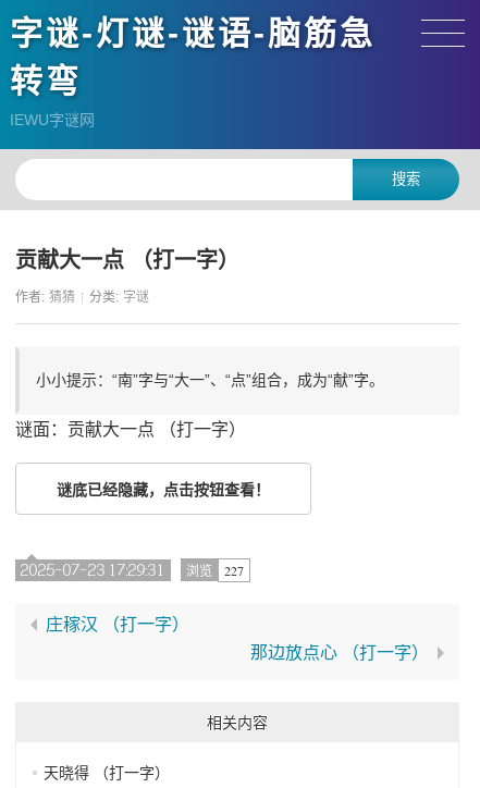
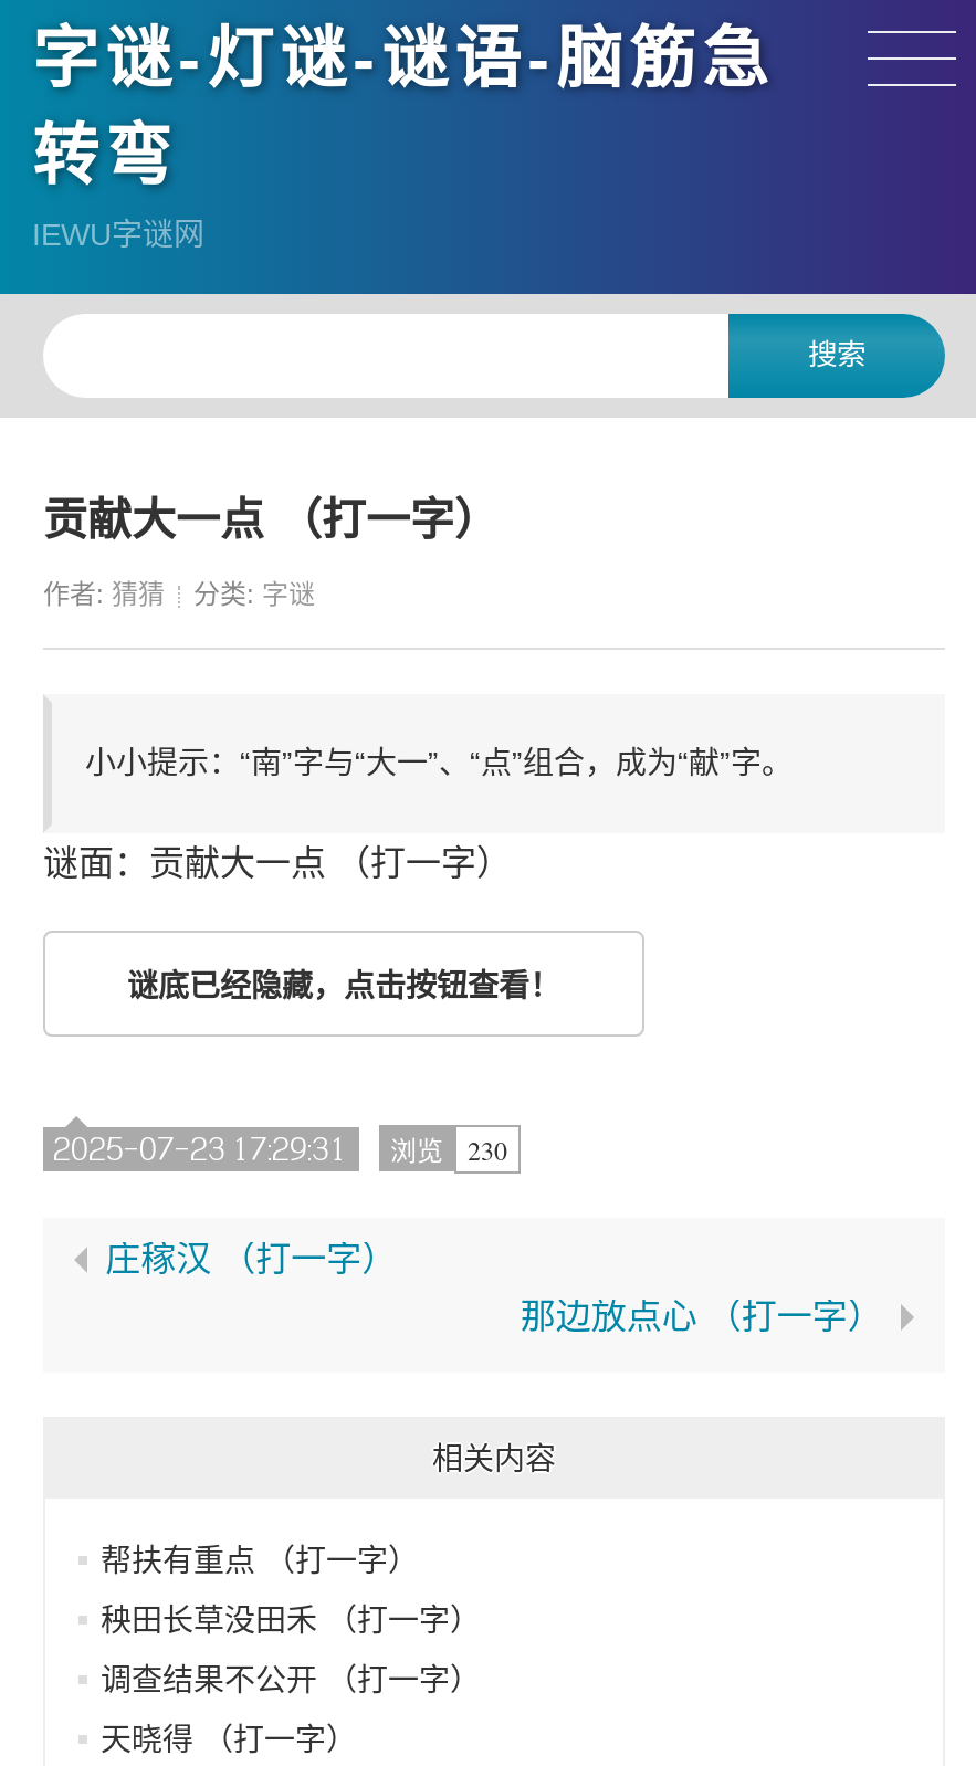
- 2025-07-23 17:29:31 浏览 227
+ 2025-07-23 17:29:31 浏览 230

+ 帮扶有重点 （打一字）
+ 秧田长草没田禾 （打一字）
+ 调查结果不公开 （打一字）
